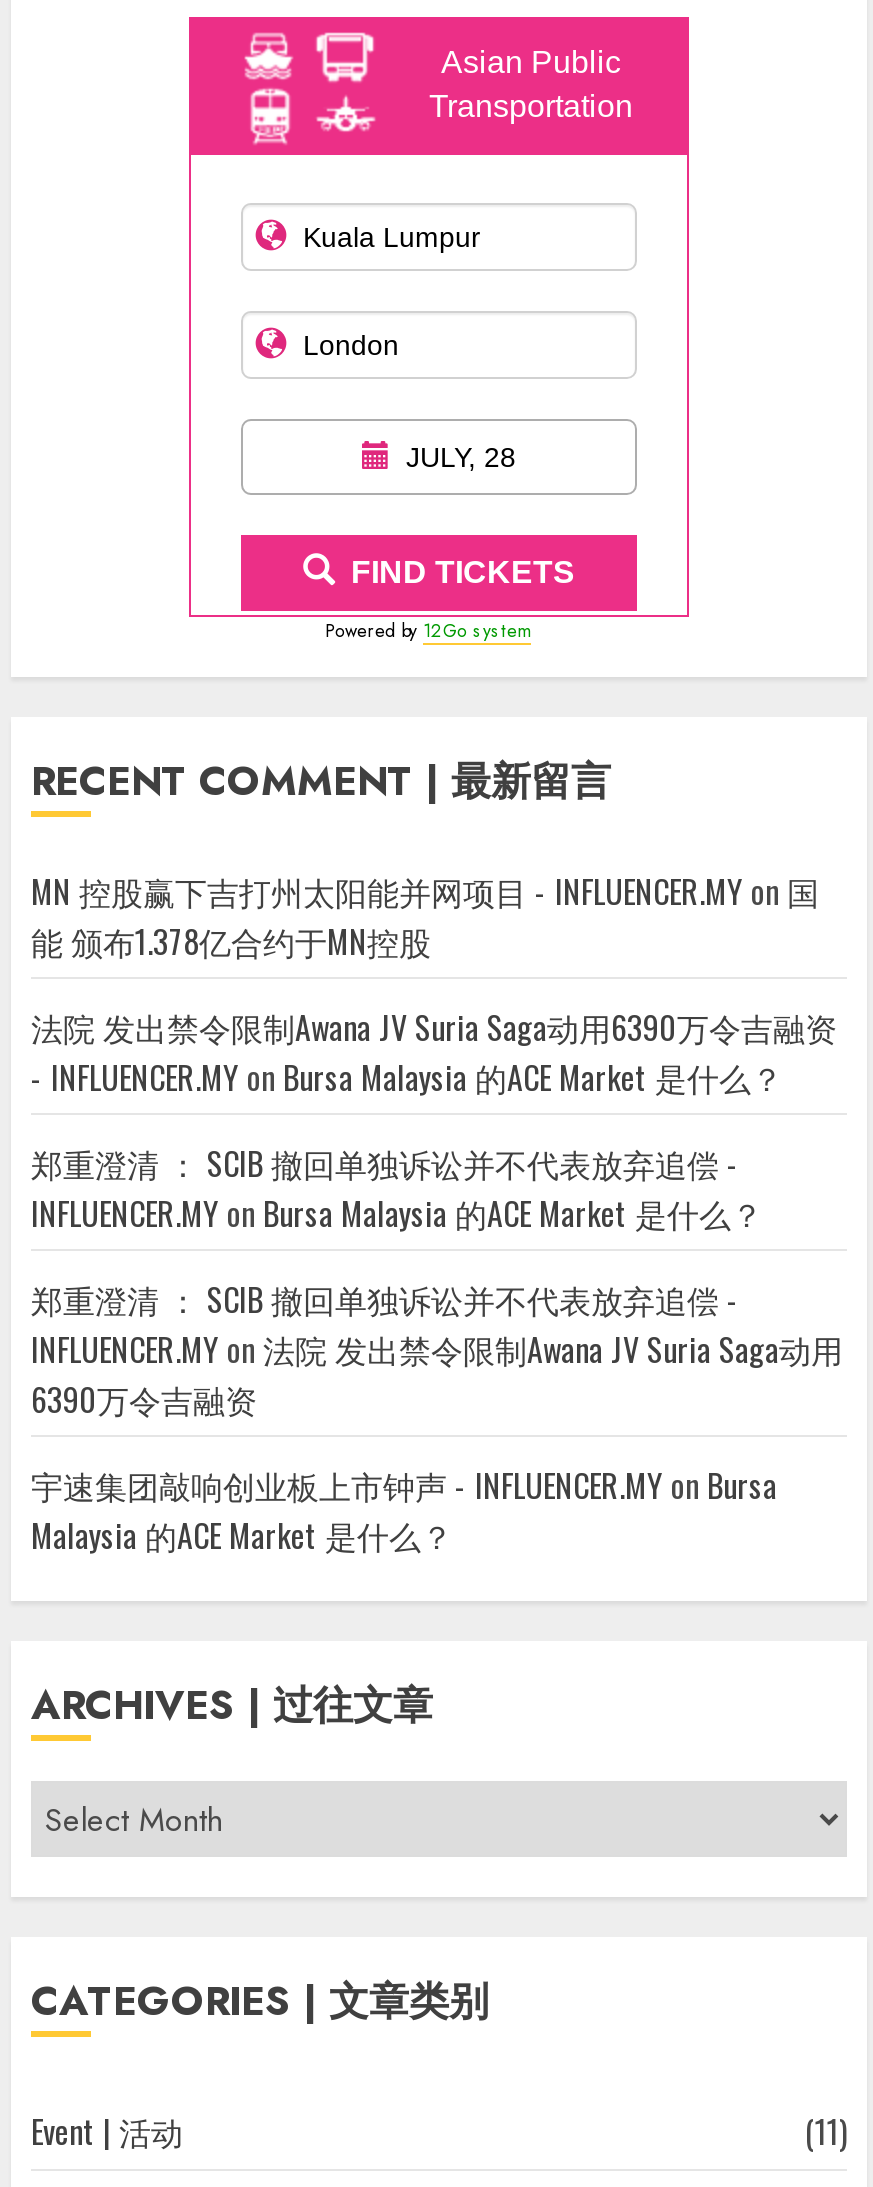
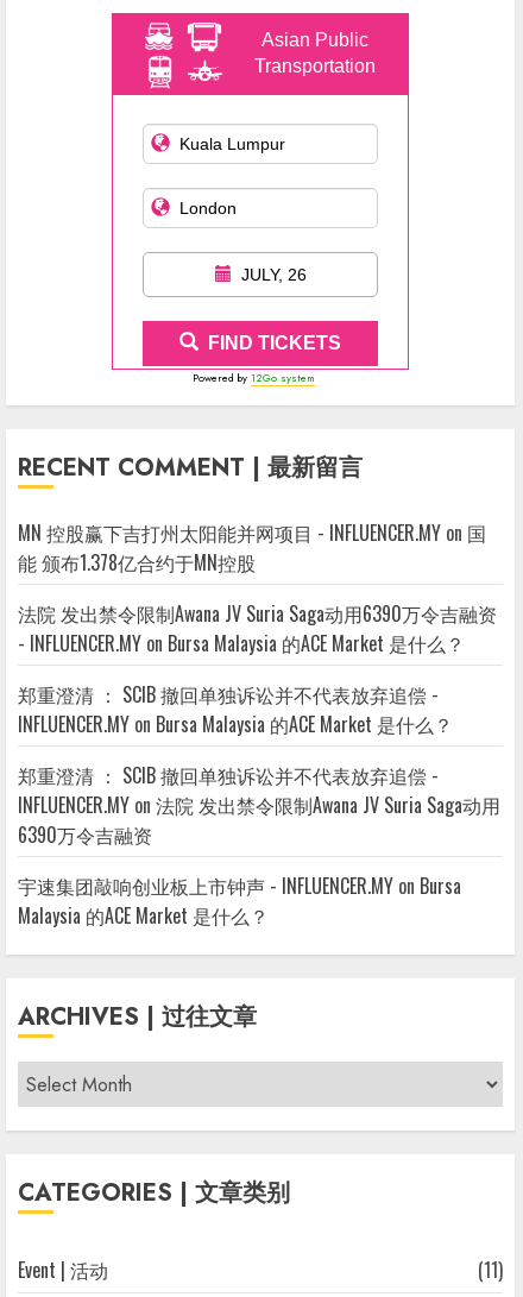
- JULY, 28
+ JULY, 26
